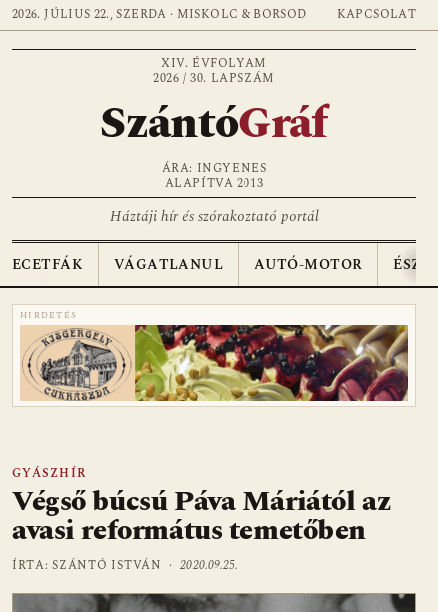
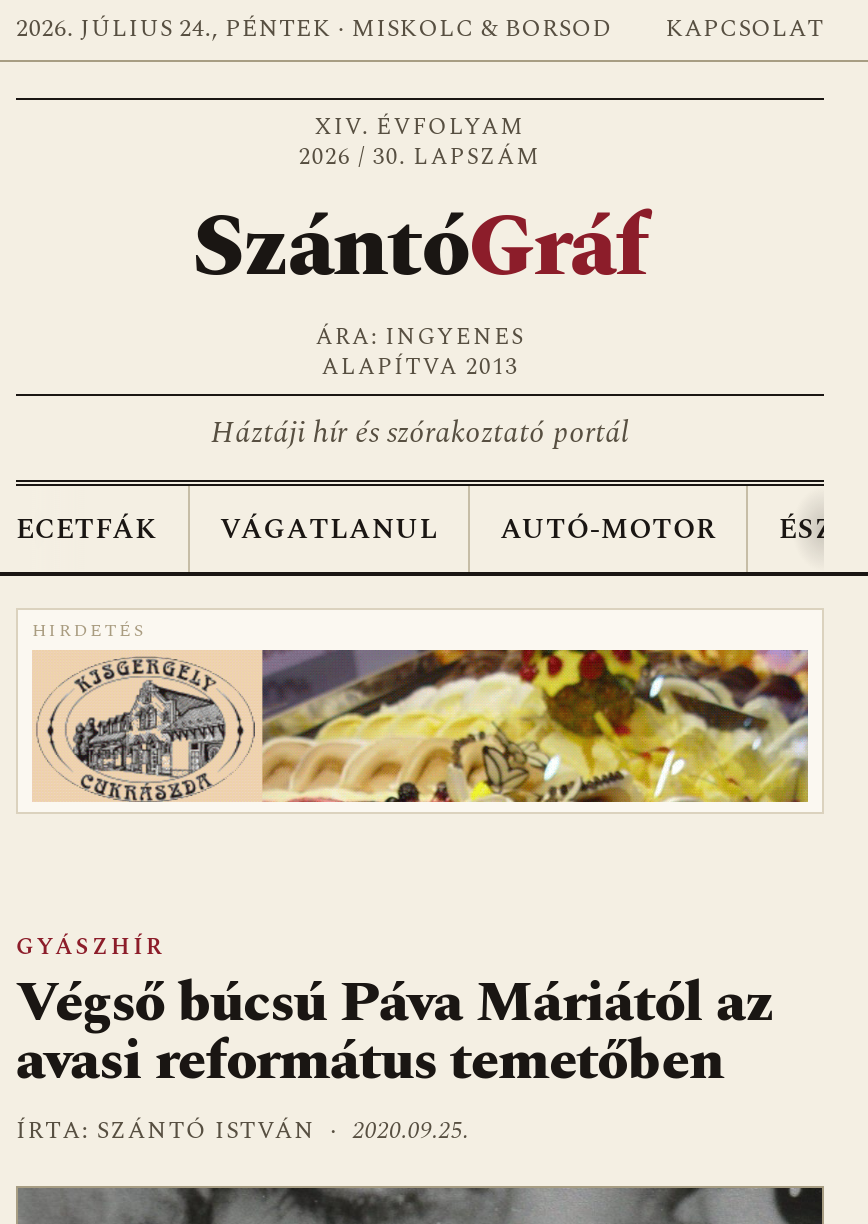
- 2026. JÚLIUS 22., SZERDA · MISKOLC & BORSOD
+ 2026. JÚLIUS 24., PÉNTEK · MISKOLC & BORSOD

- [image]
+ [image]
